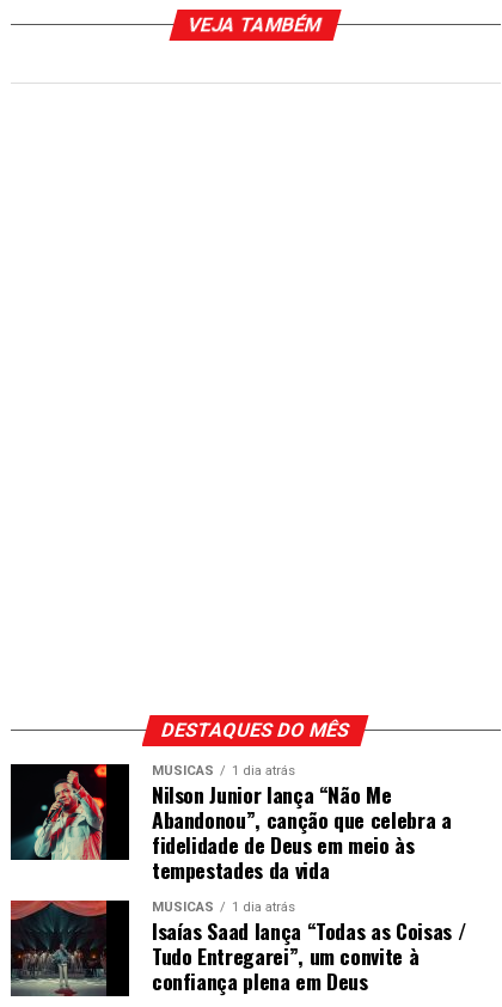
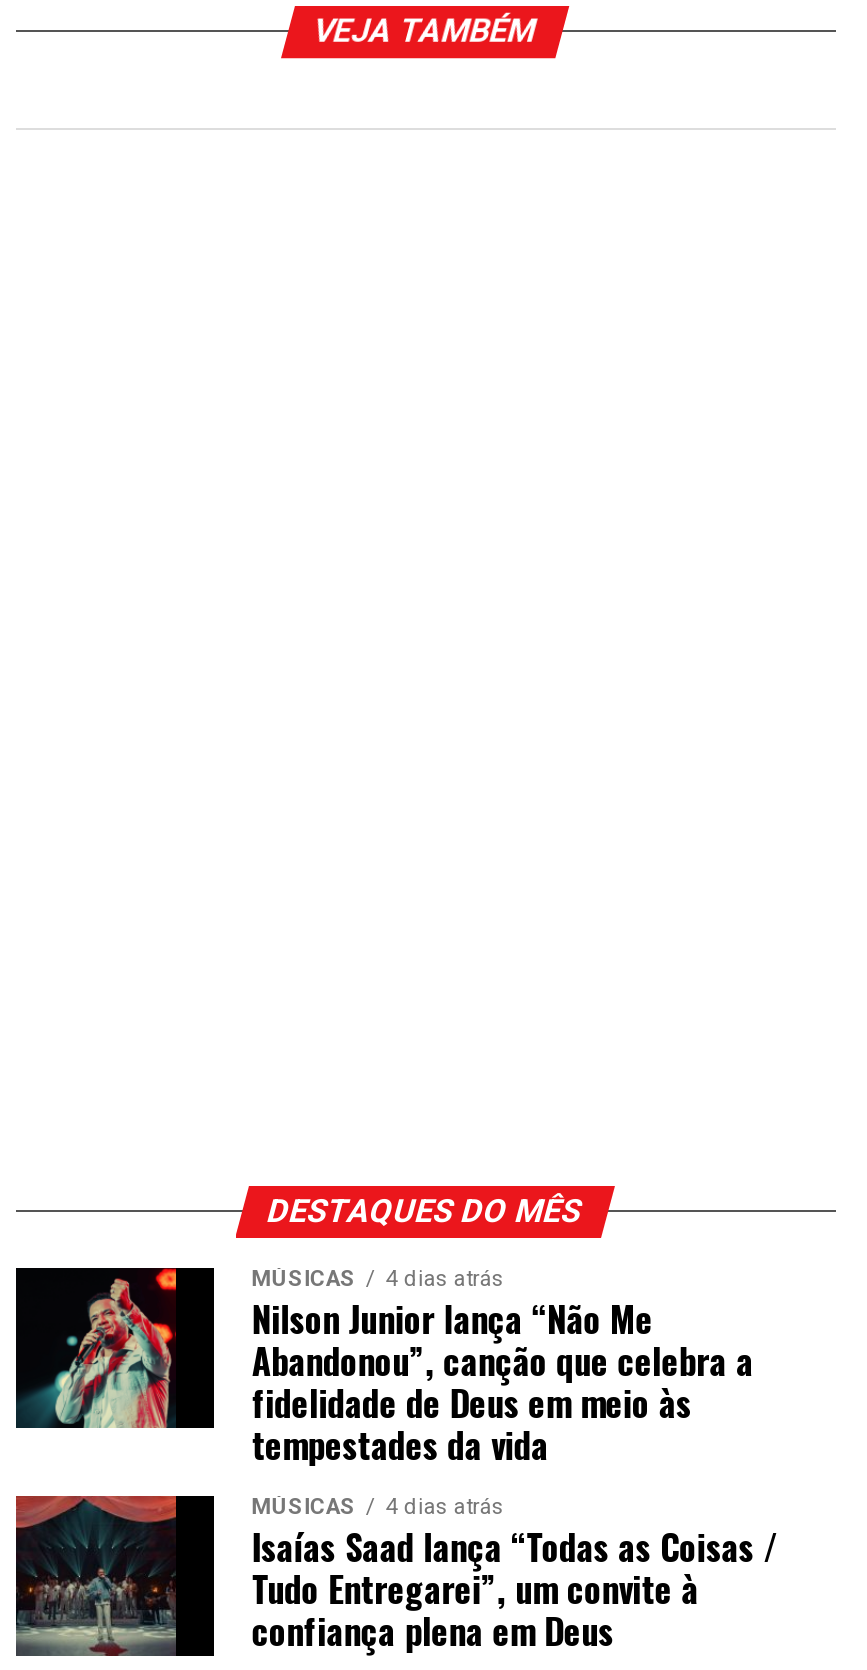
- MÚSICAS 1 dia atrás
+ MÚSICAS 4 dias atrás

- MÚSICAS 1 dia atrás
+ MÚSICAS 4 dias atrás
